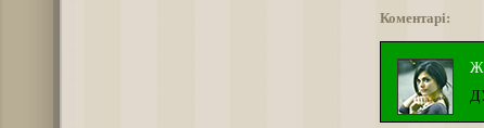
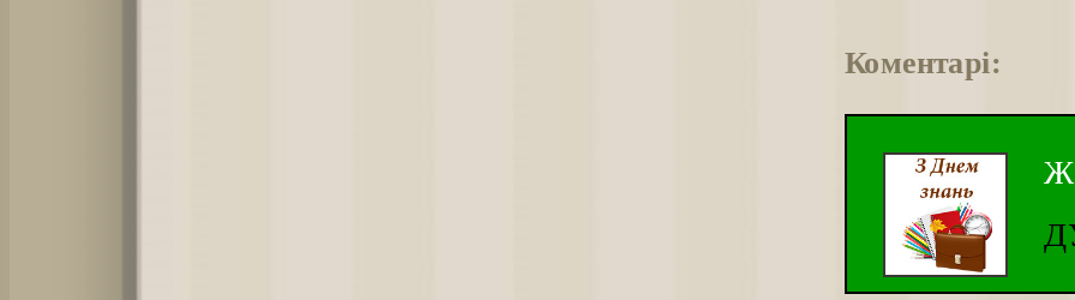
- [image]
+ [image]
